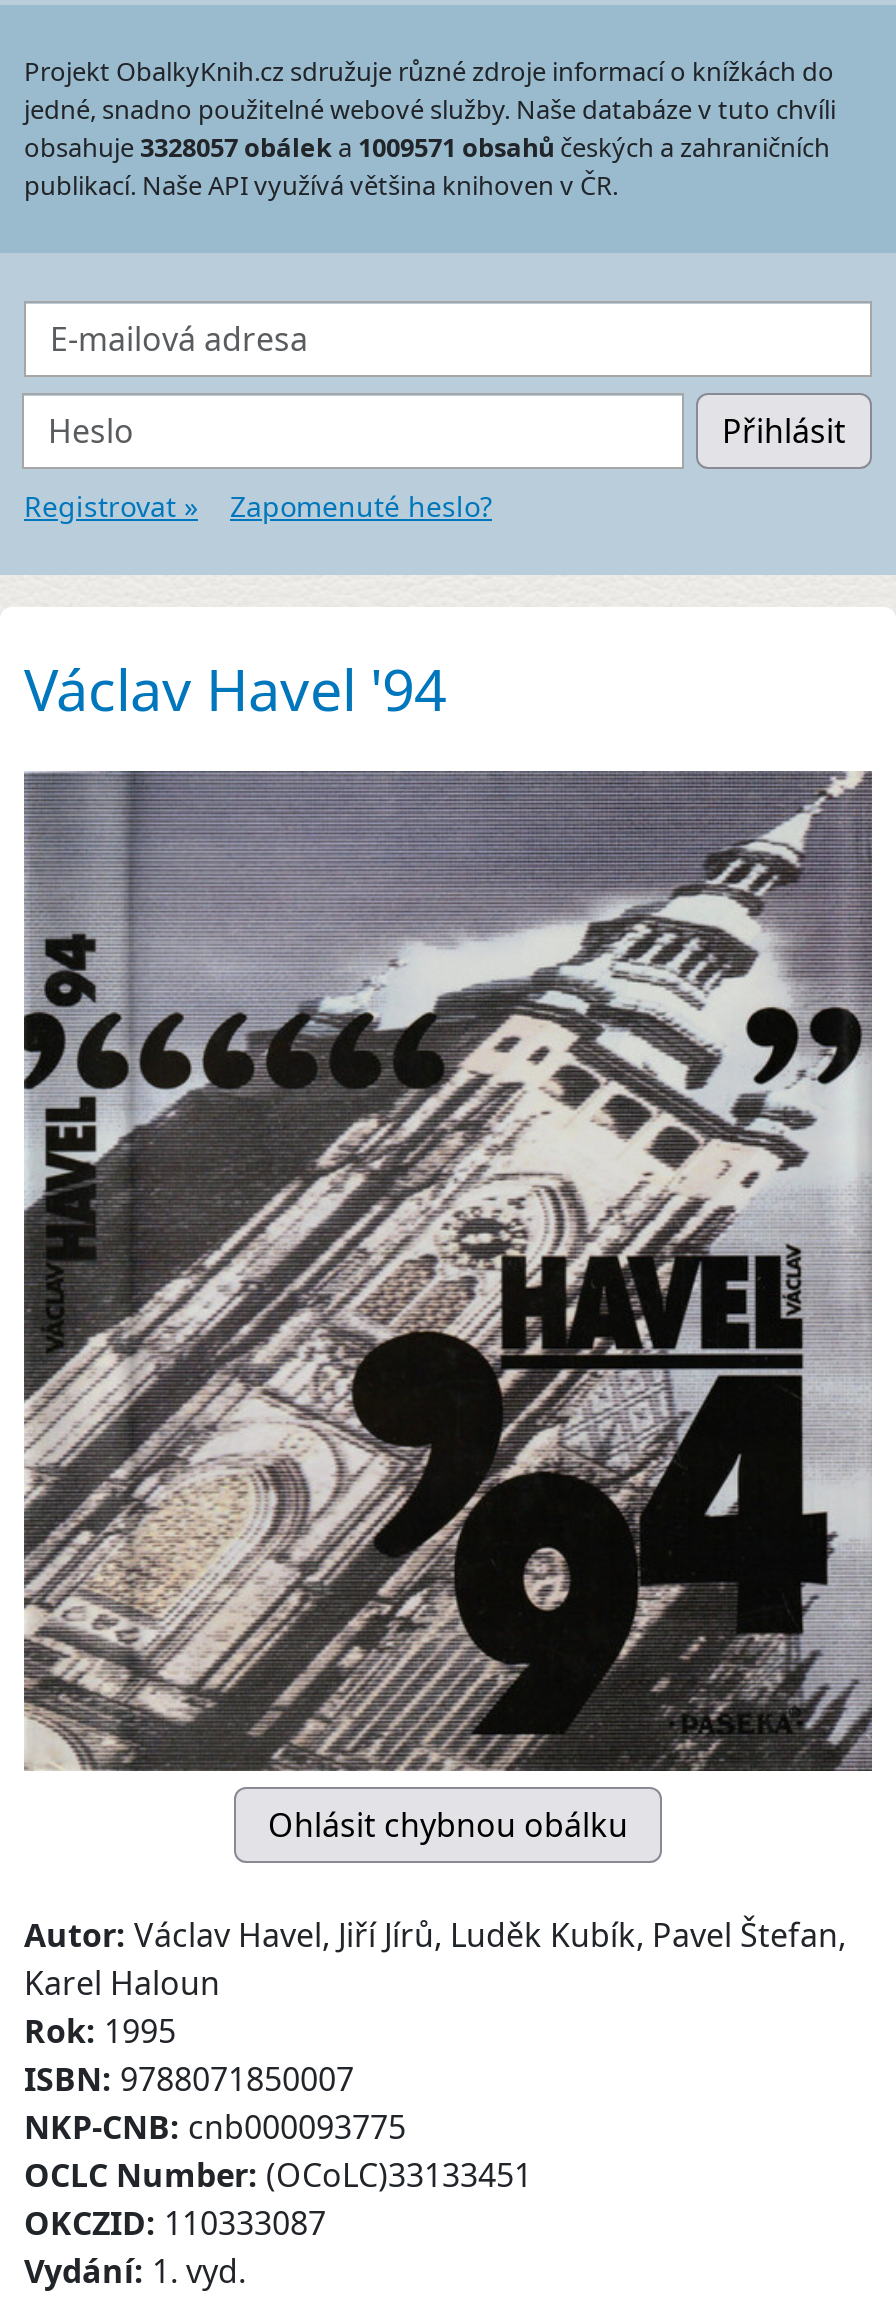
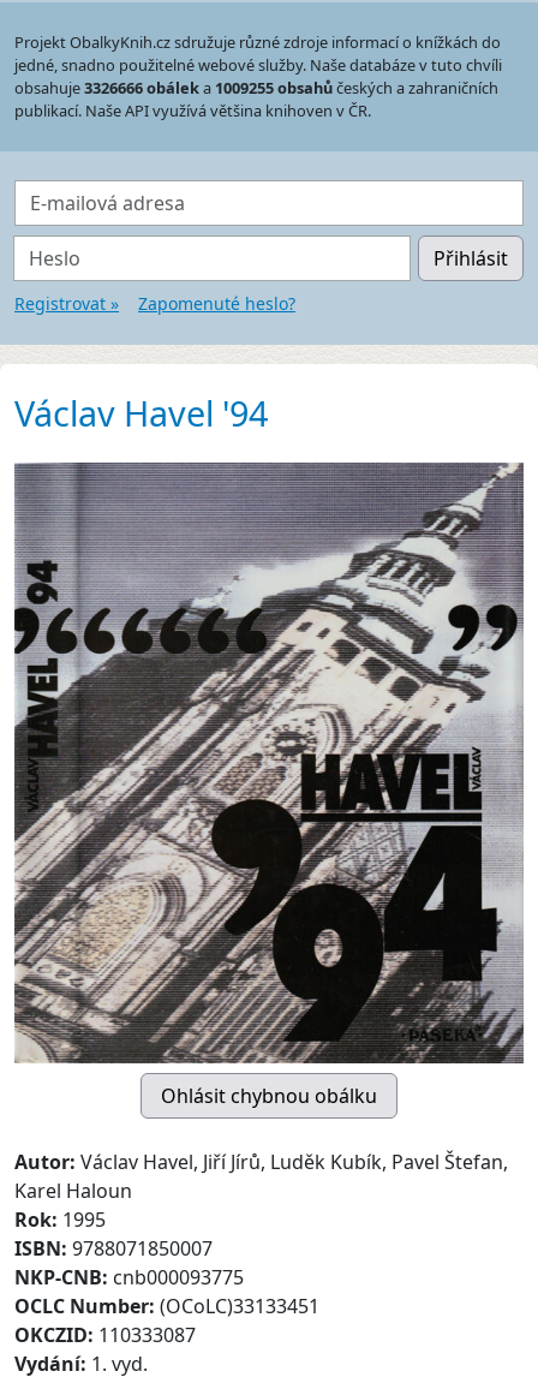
- obsahuje 3328057 obálek a 1009571 obsahů českých a zahraničních
+ obsahuje 3326666 obálek a 1009255 obsahů českých a zahraničních
